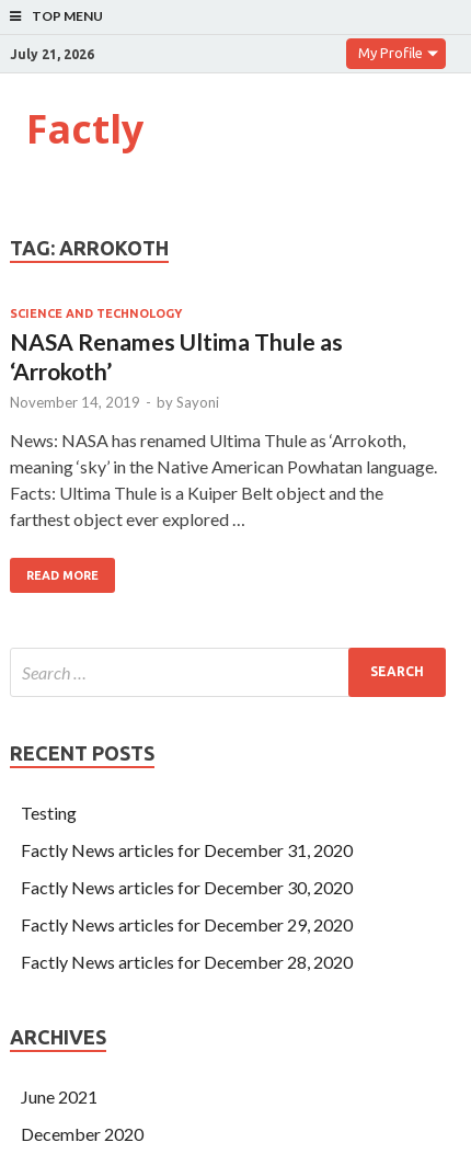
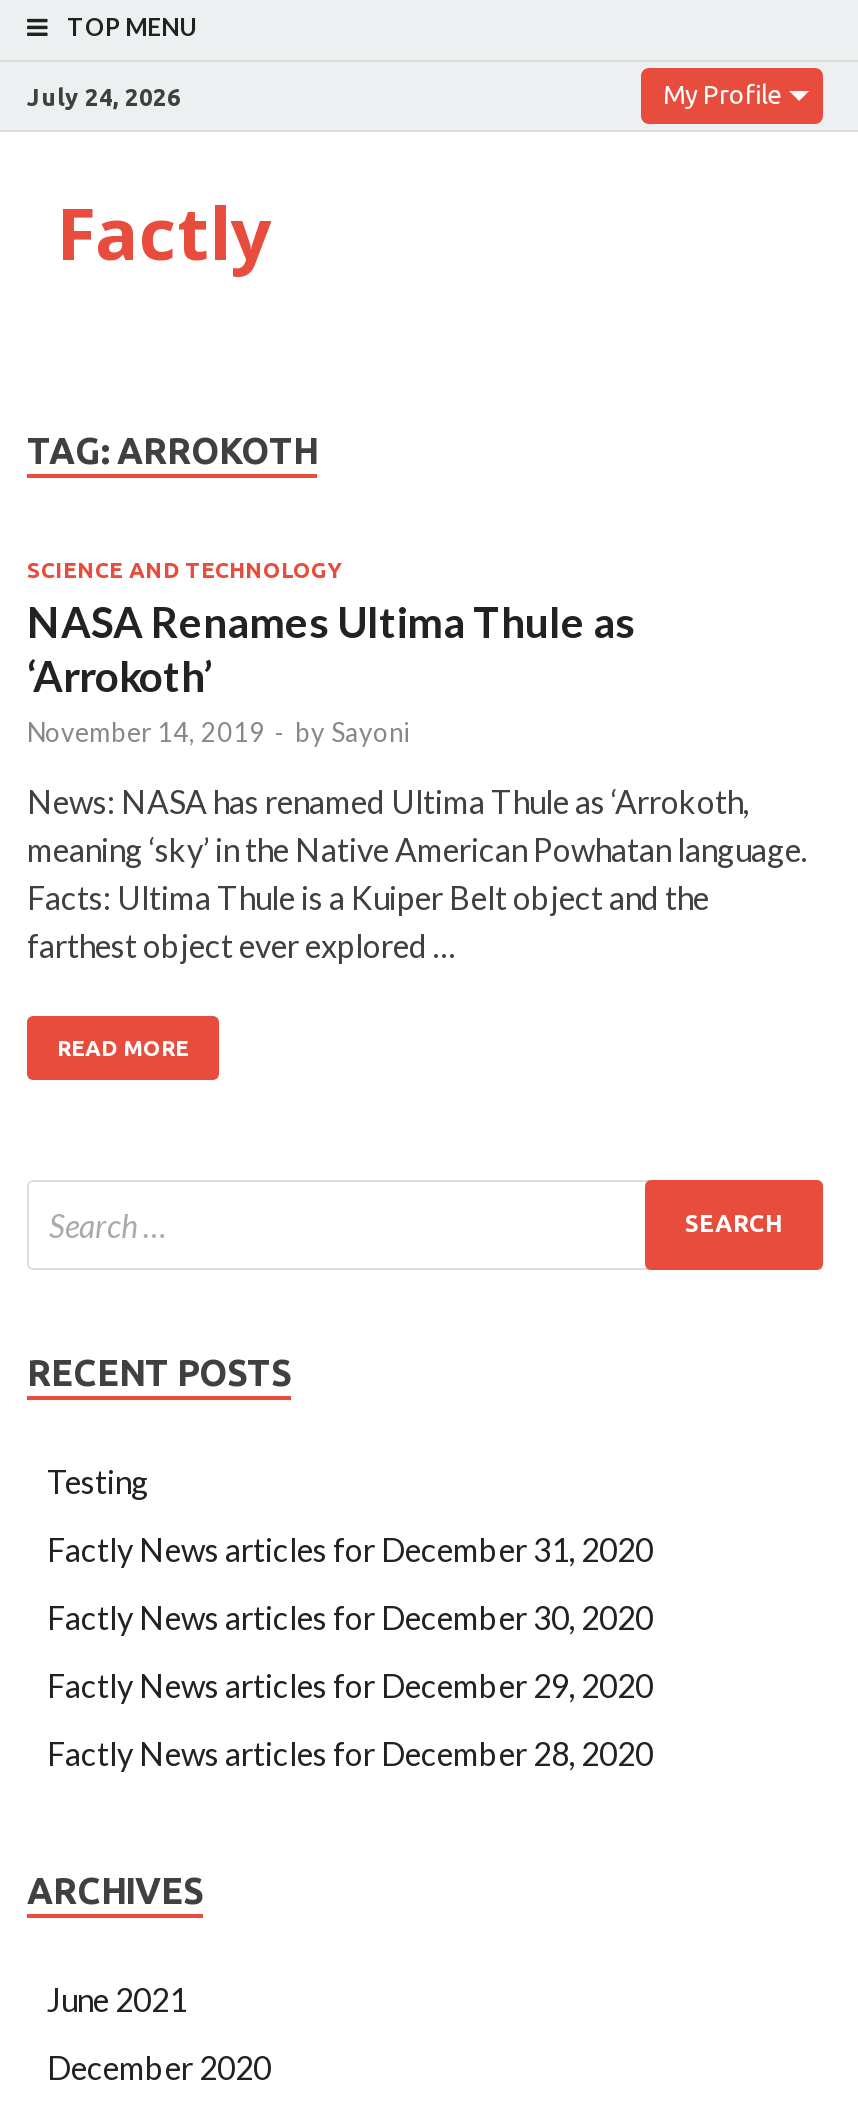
- July 21, 2026
+ July 24, 2026
